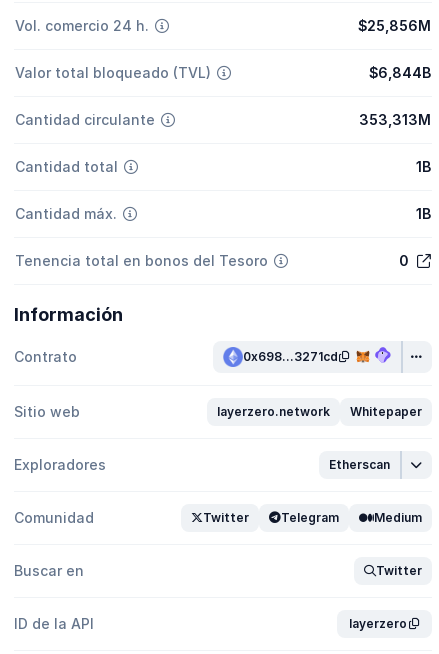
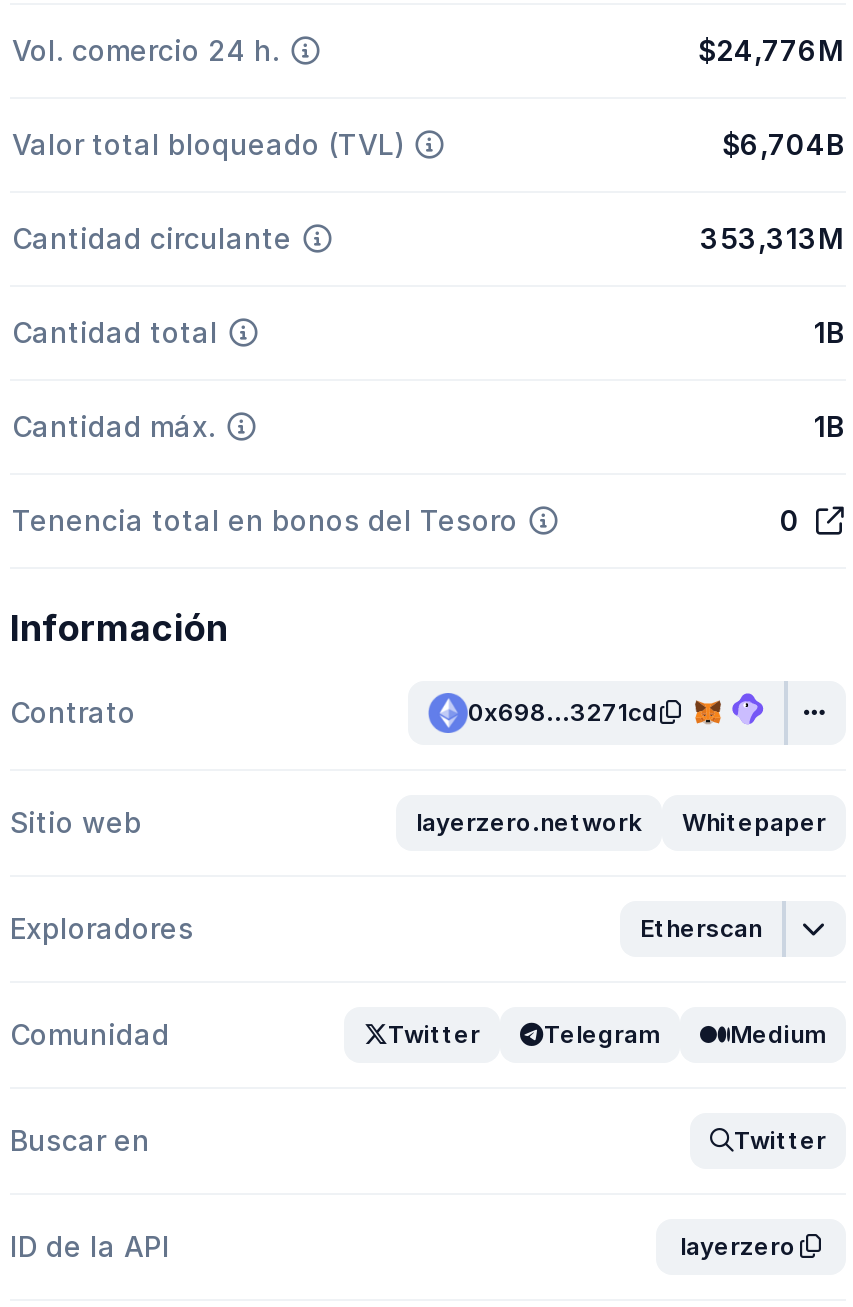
- $25,856M
+ $24,776M

- $6,844B
+ $6,704B
